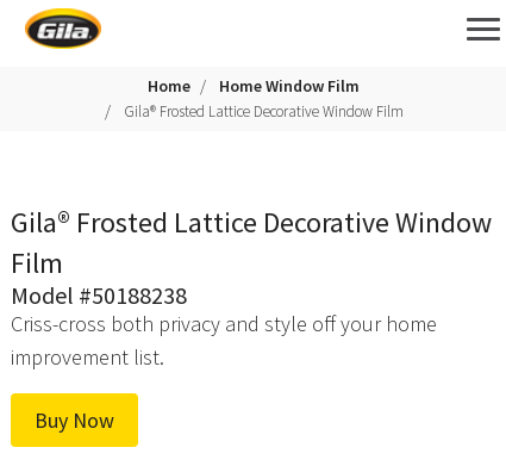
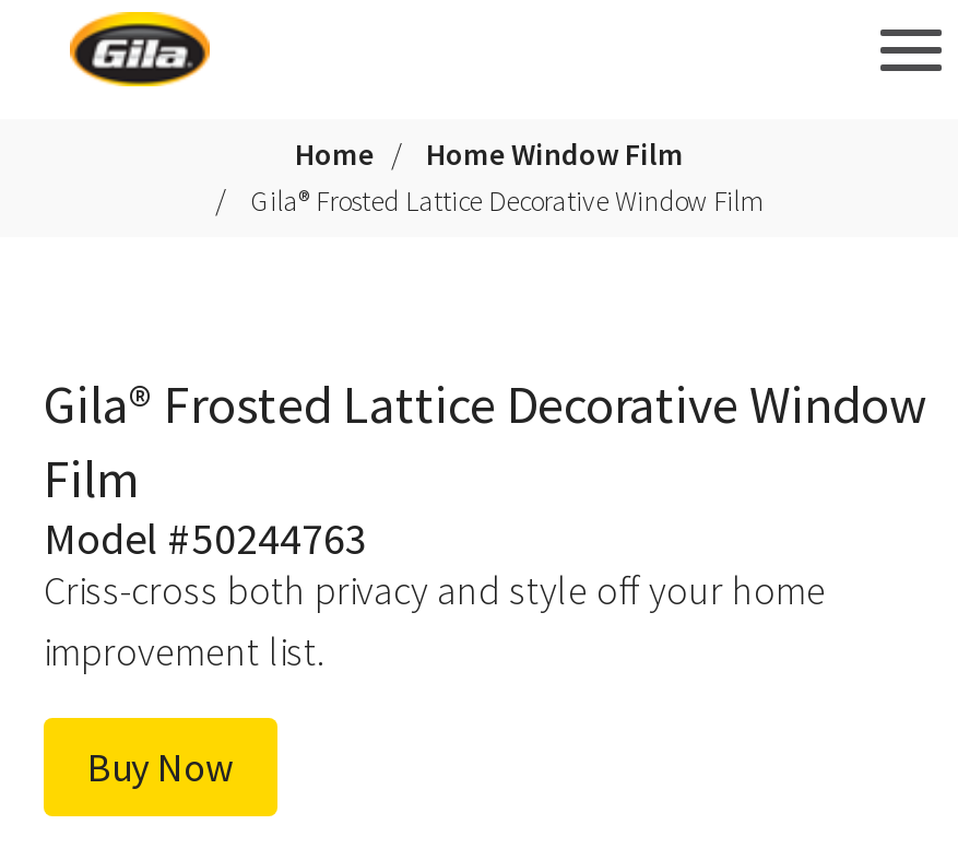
- Model #50188238
+ Model #50244763
